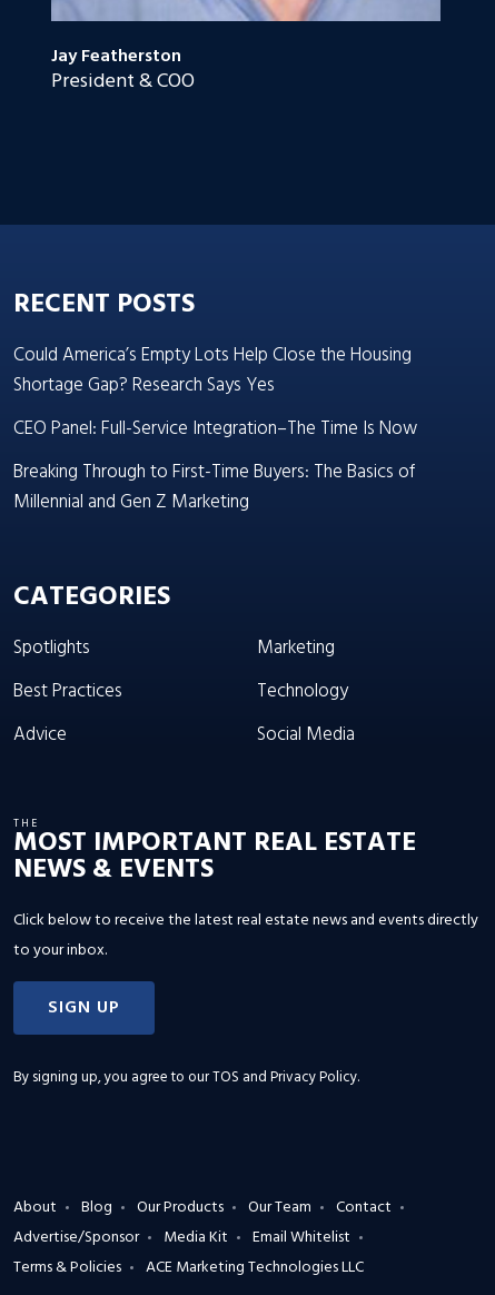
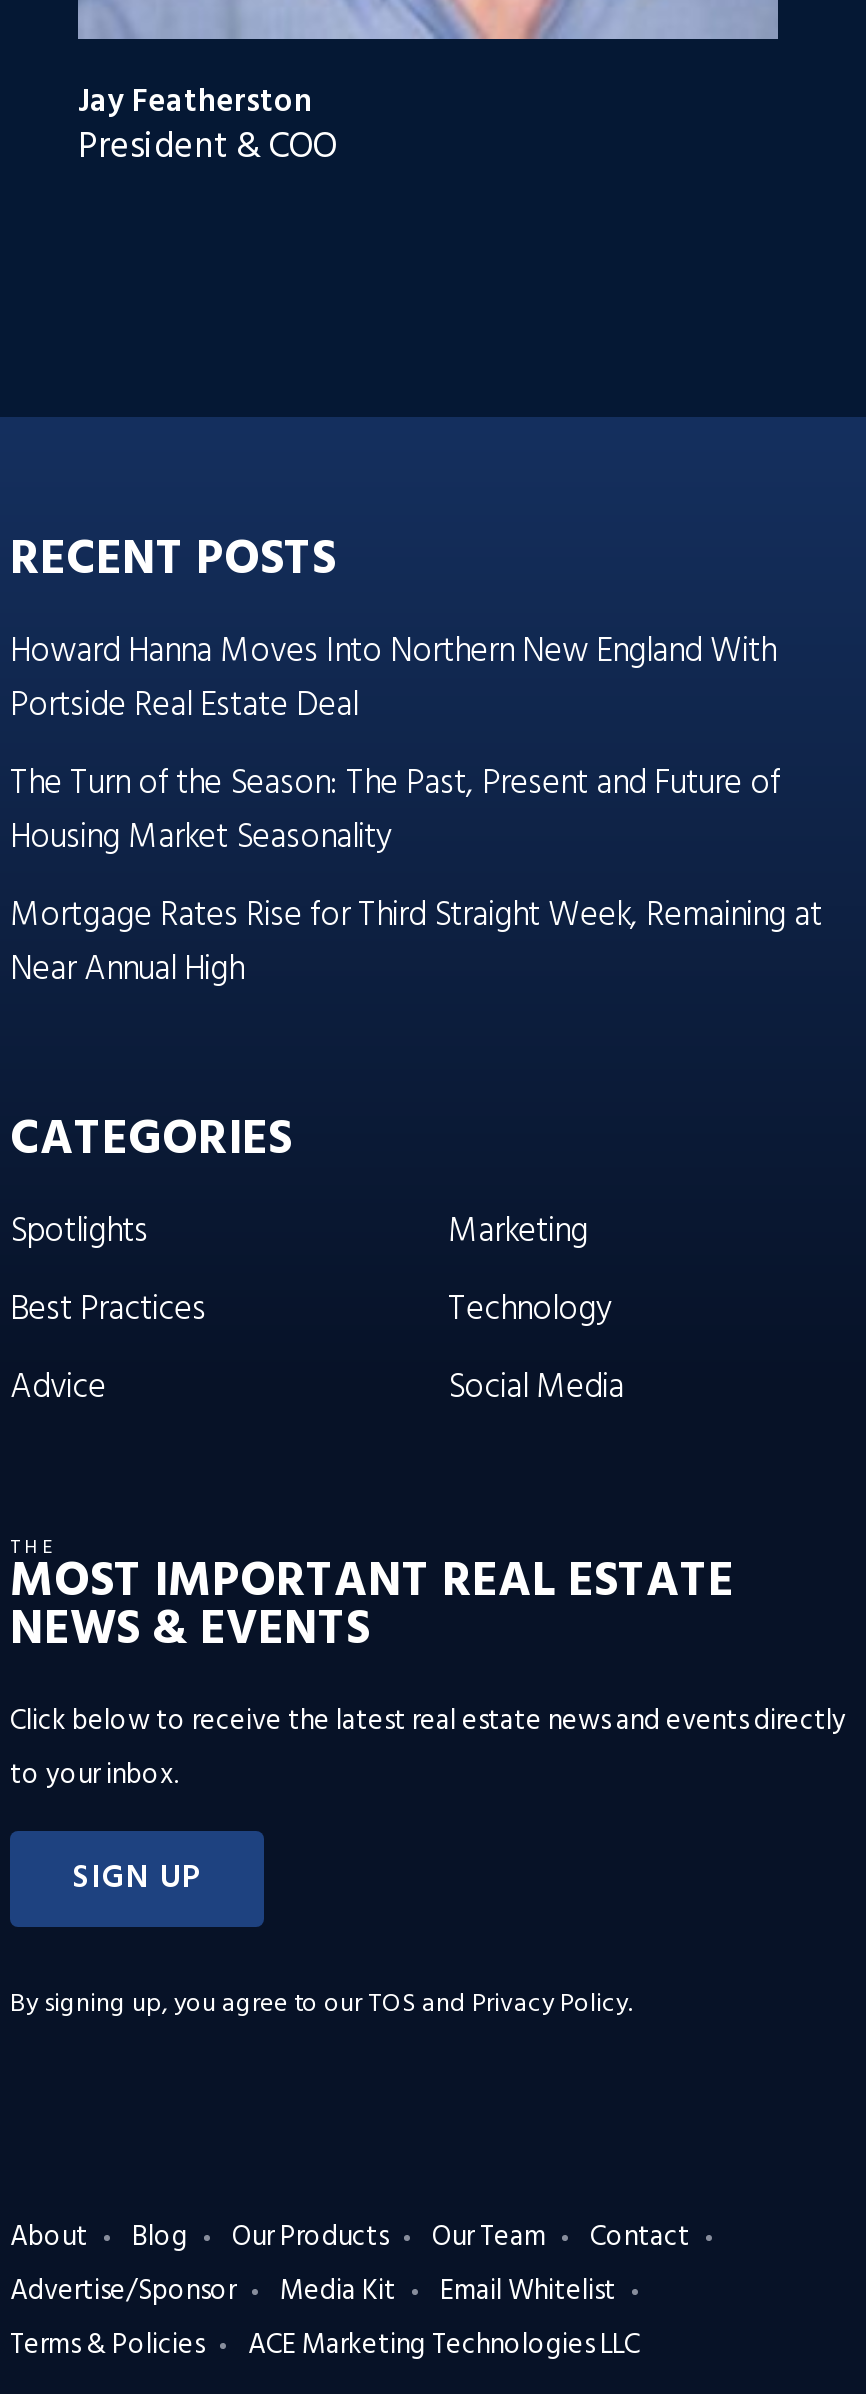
- Could America’s Empty Lots Help Close the Housing
- Shortage Gap? Research Says Yes
- CEO Panel: Full-Service Integration–The Time Is Now
- Breaking Through to First-Time Buyers: The Basics of
- Millennial and Gen Z Marketing
+ Howard Hanna Moves Into Northern New England With
+ Portside Real Estate Deal
+ The Turn of the Season: The Past, Present and Future of
+ Housing Market Seasonality
+ Mortgage Rates Rise for Third Straight Week, Remaining at
+ Near Annual High
